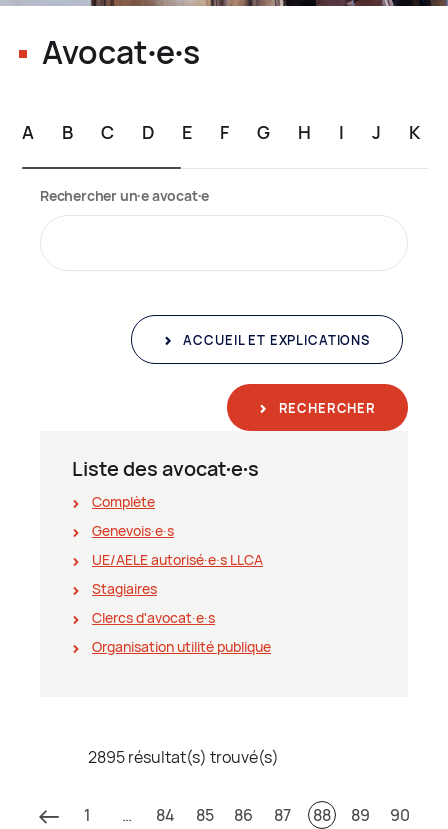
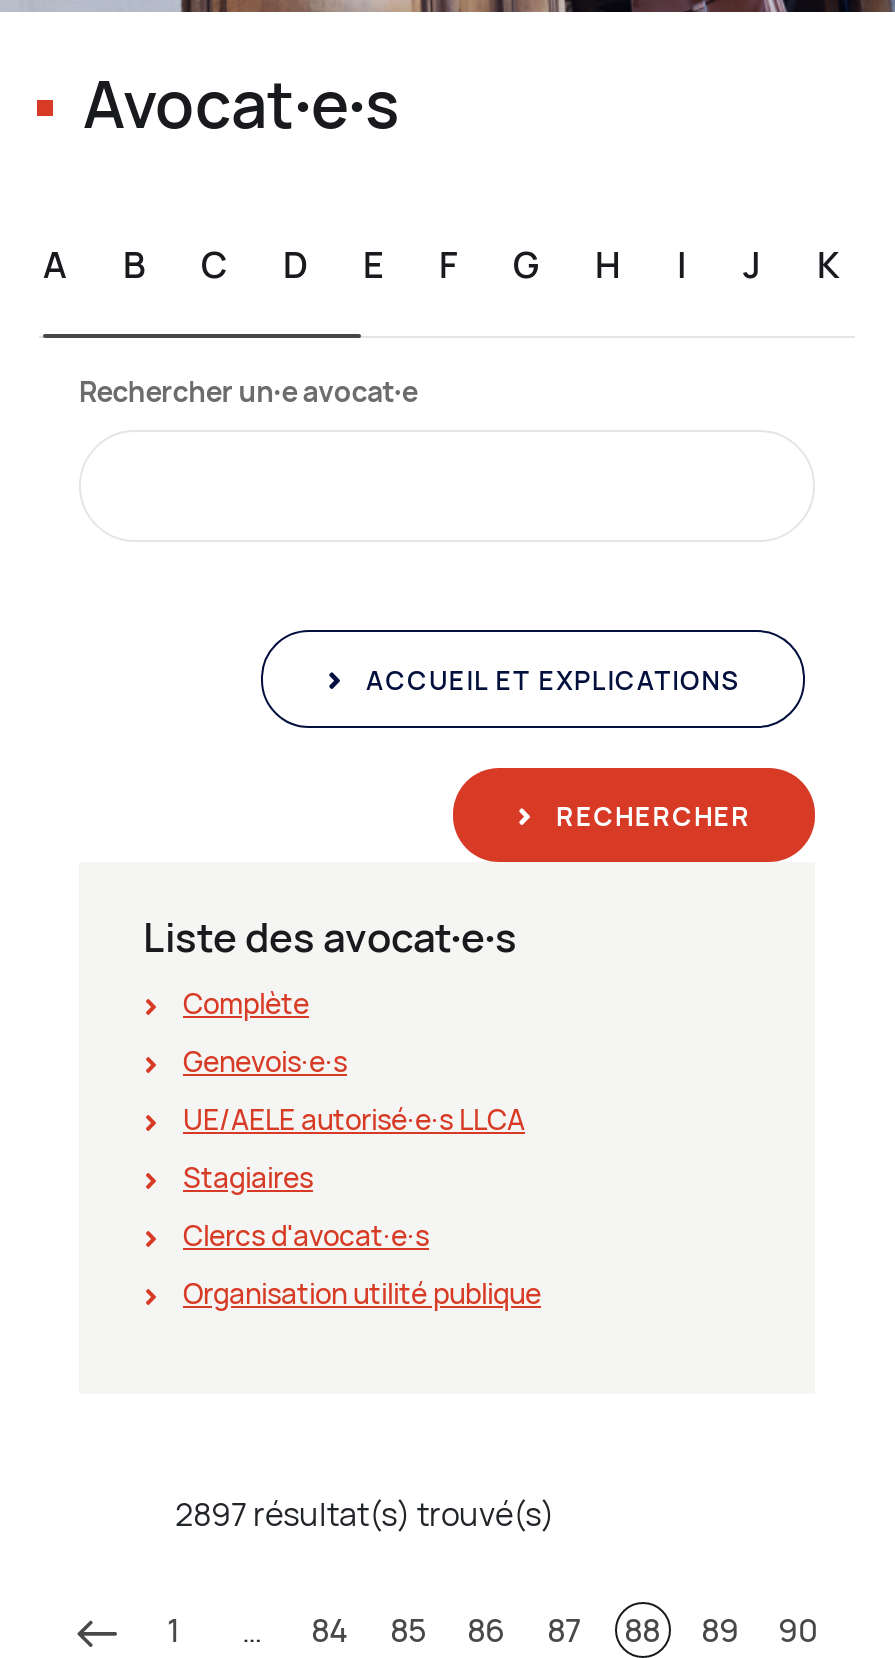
- 2895 résultat(s) trouvé(s)
+ 2897 résultat(s) trouvé(s)
